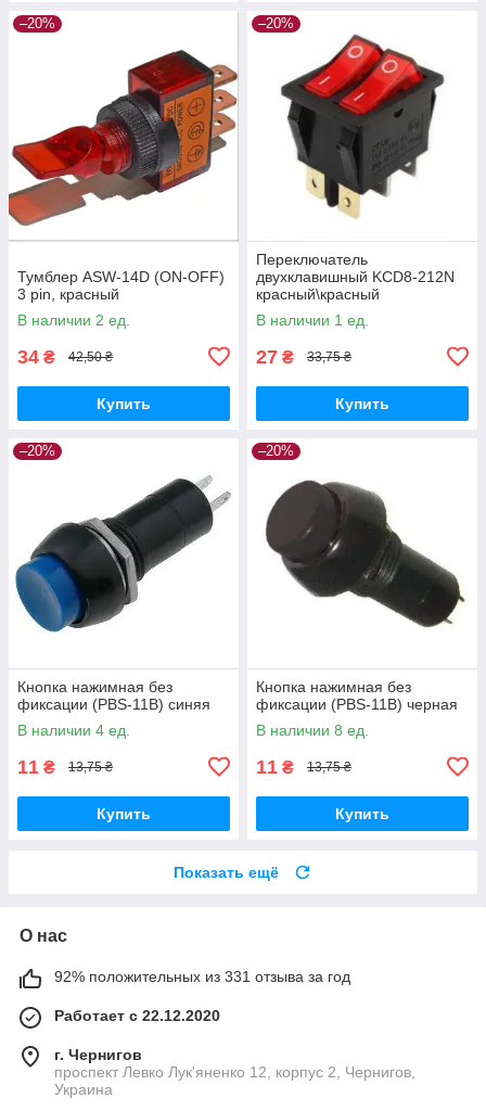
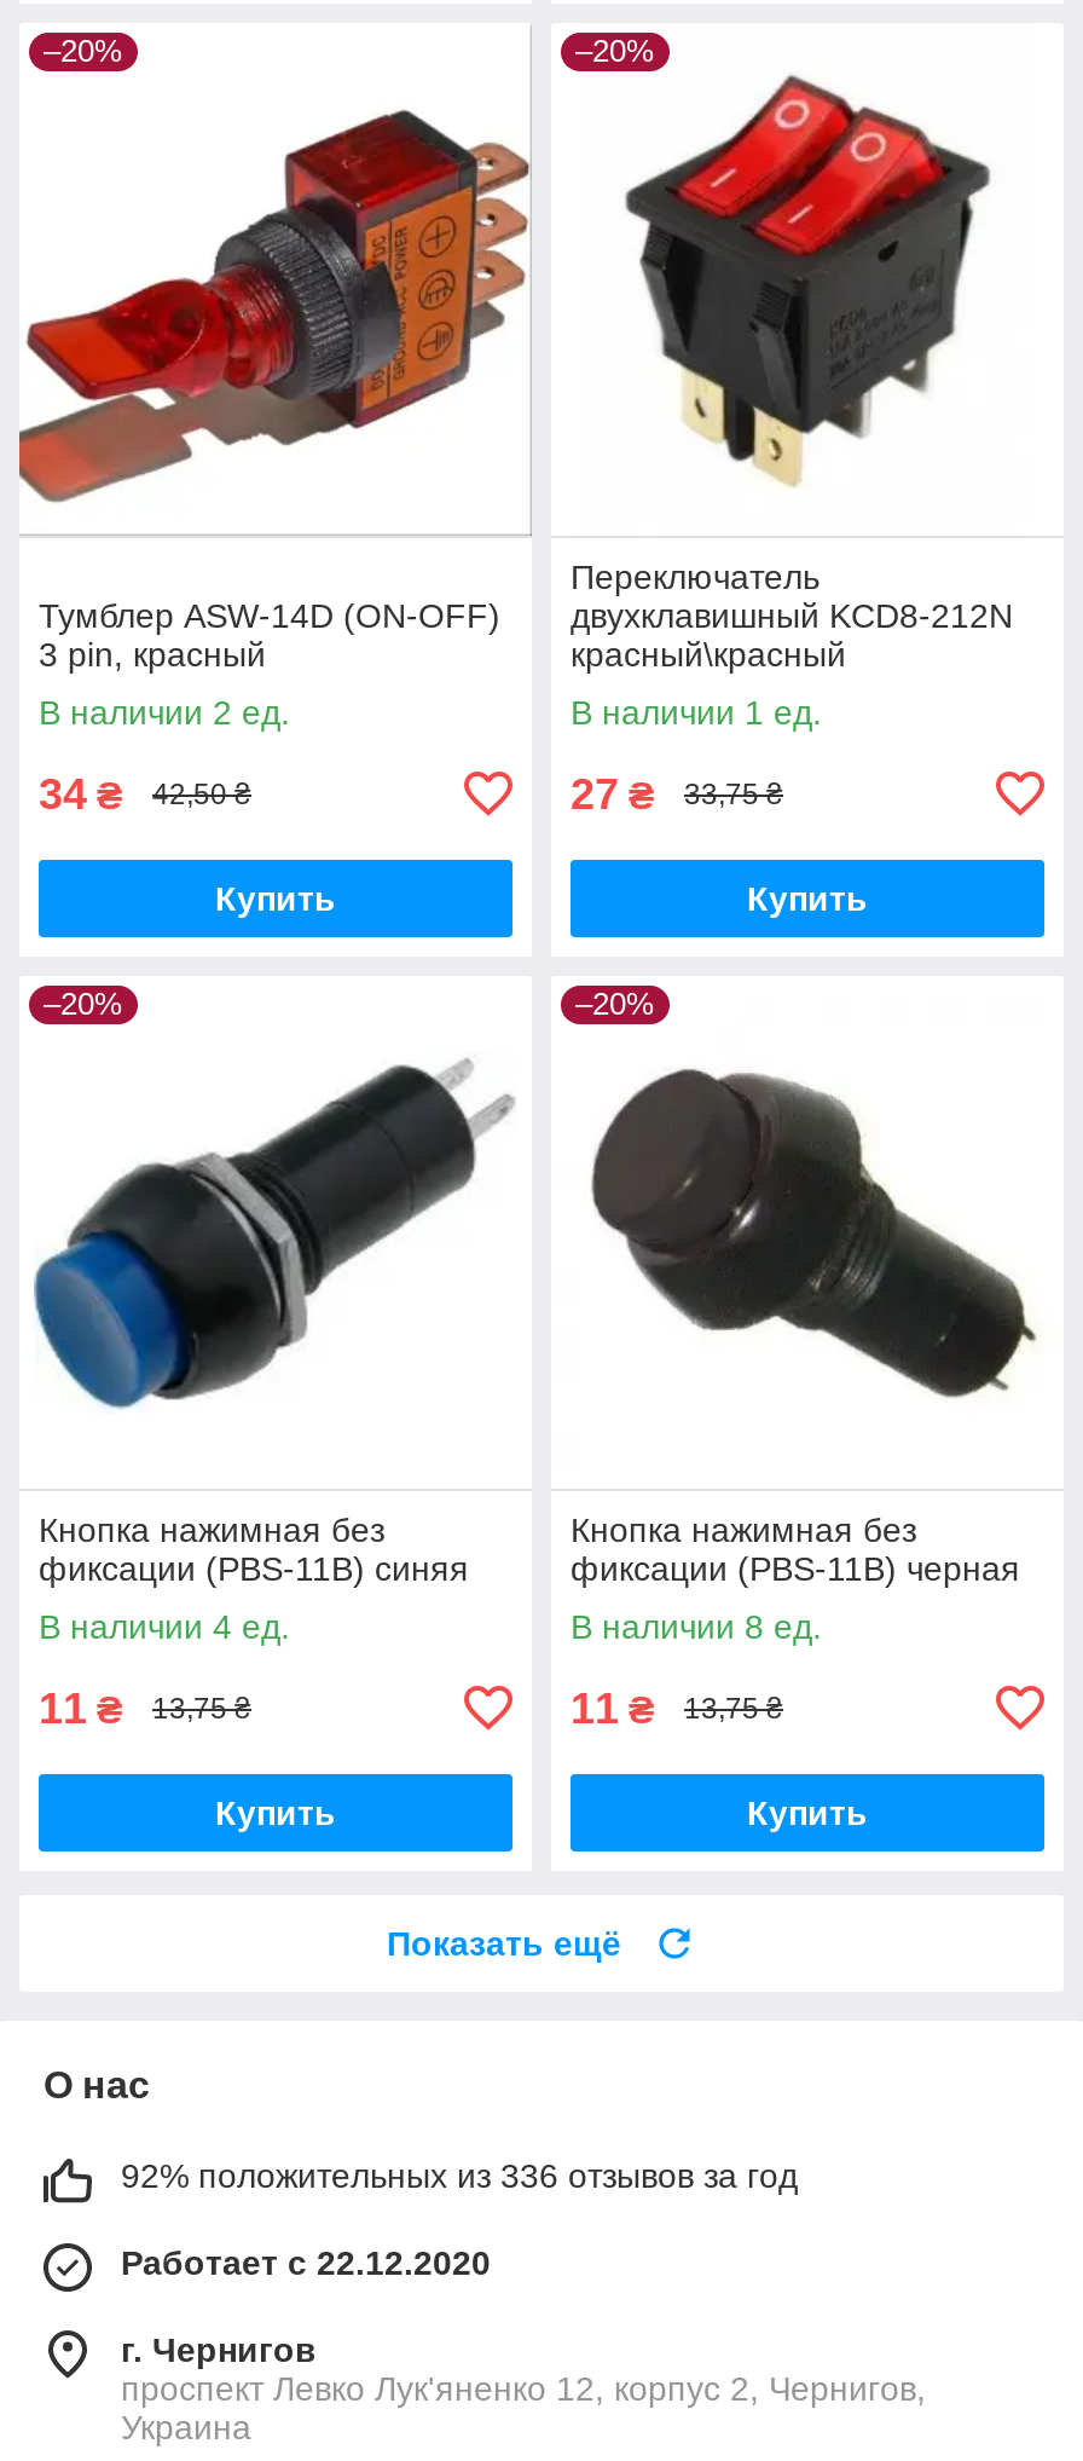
- 92% положительных из 331 отзыва за год
+ 92% положительных из 336 отзывов за год
